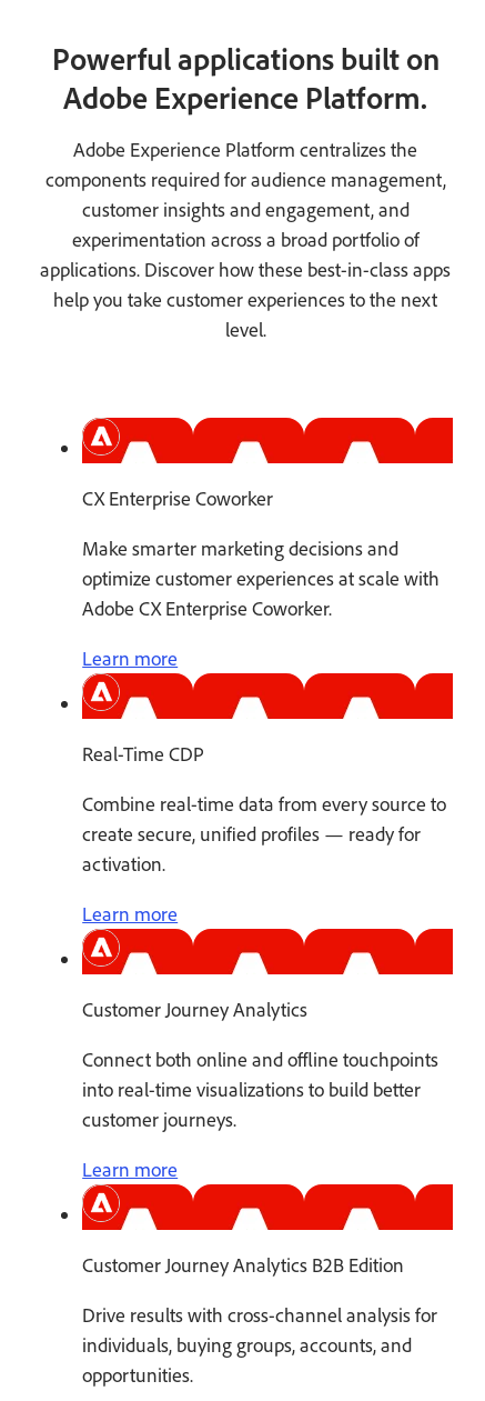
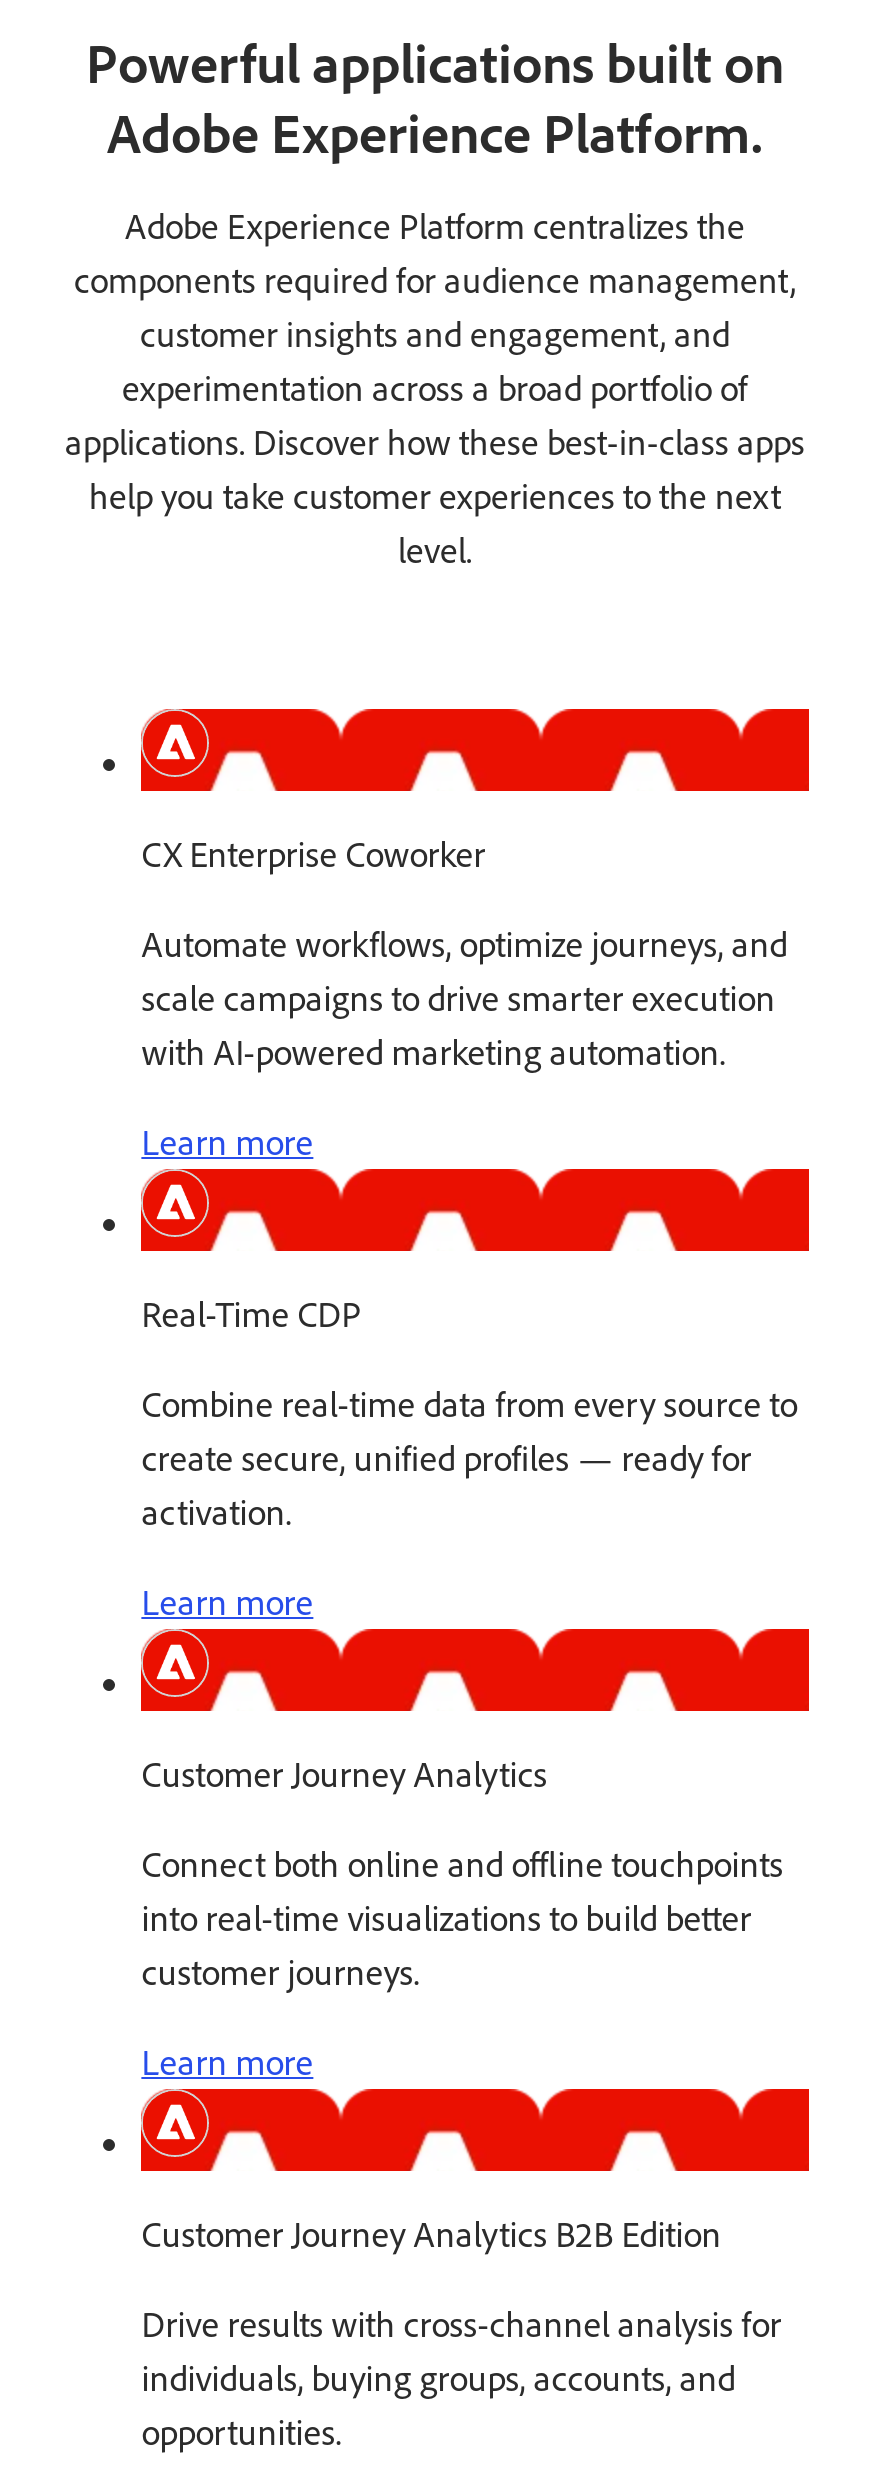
- Make smarter marketing decisions and
- optimize customer experiences at scale with
- Adobe CX Enterprise Coworker.
+ Automate workflows, optimize journeys, and
+ scale campaigns to drive smarter execution
+ with AI-powered marketing automation.
